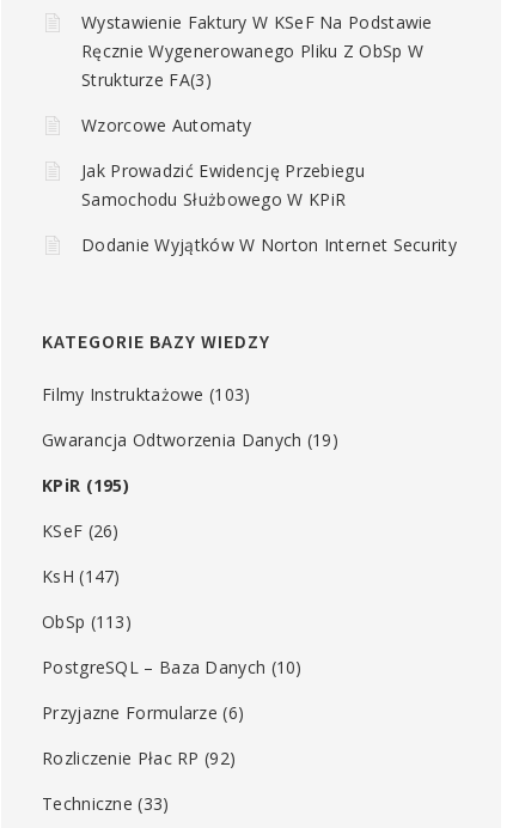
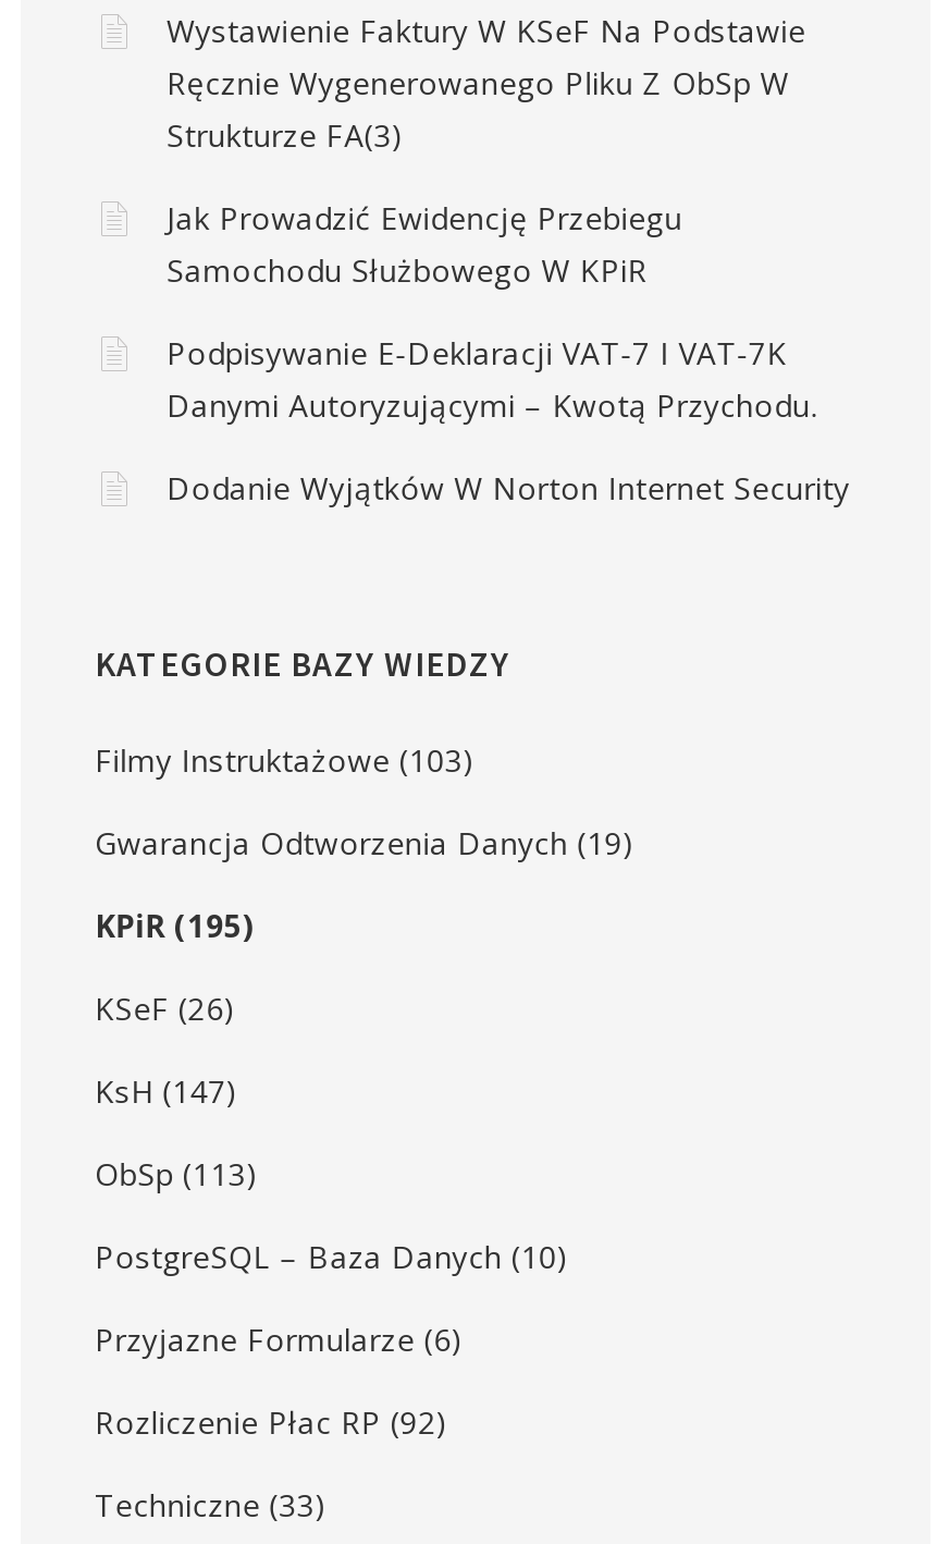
- Wzorcowe Automaty

moved up: Jak Prowadzić Ewidencję Przebiegu | Samochodu Służbowego W KPiR

+ Podpisywanie E-Deklaracji VAT-7 I VAT-7K
+ Danymi Autoryzującymi – Kwotą Przychodu.
